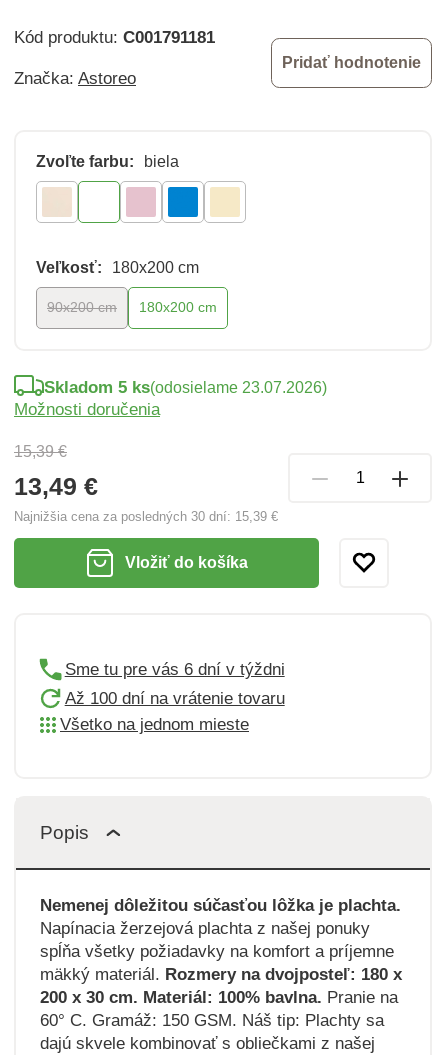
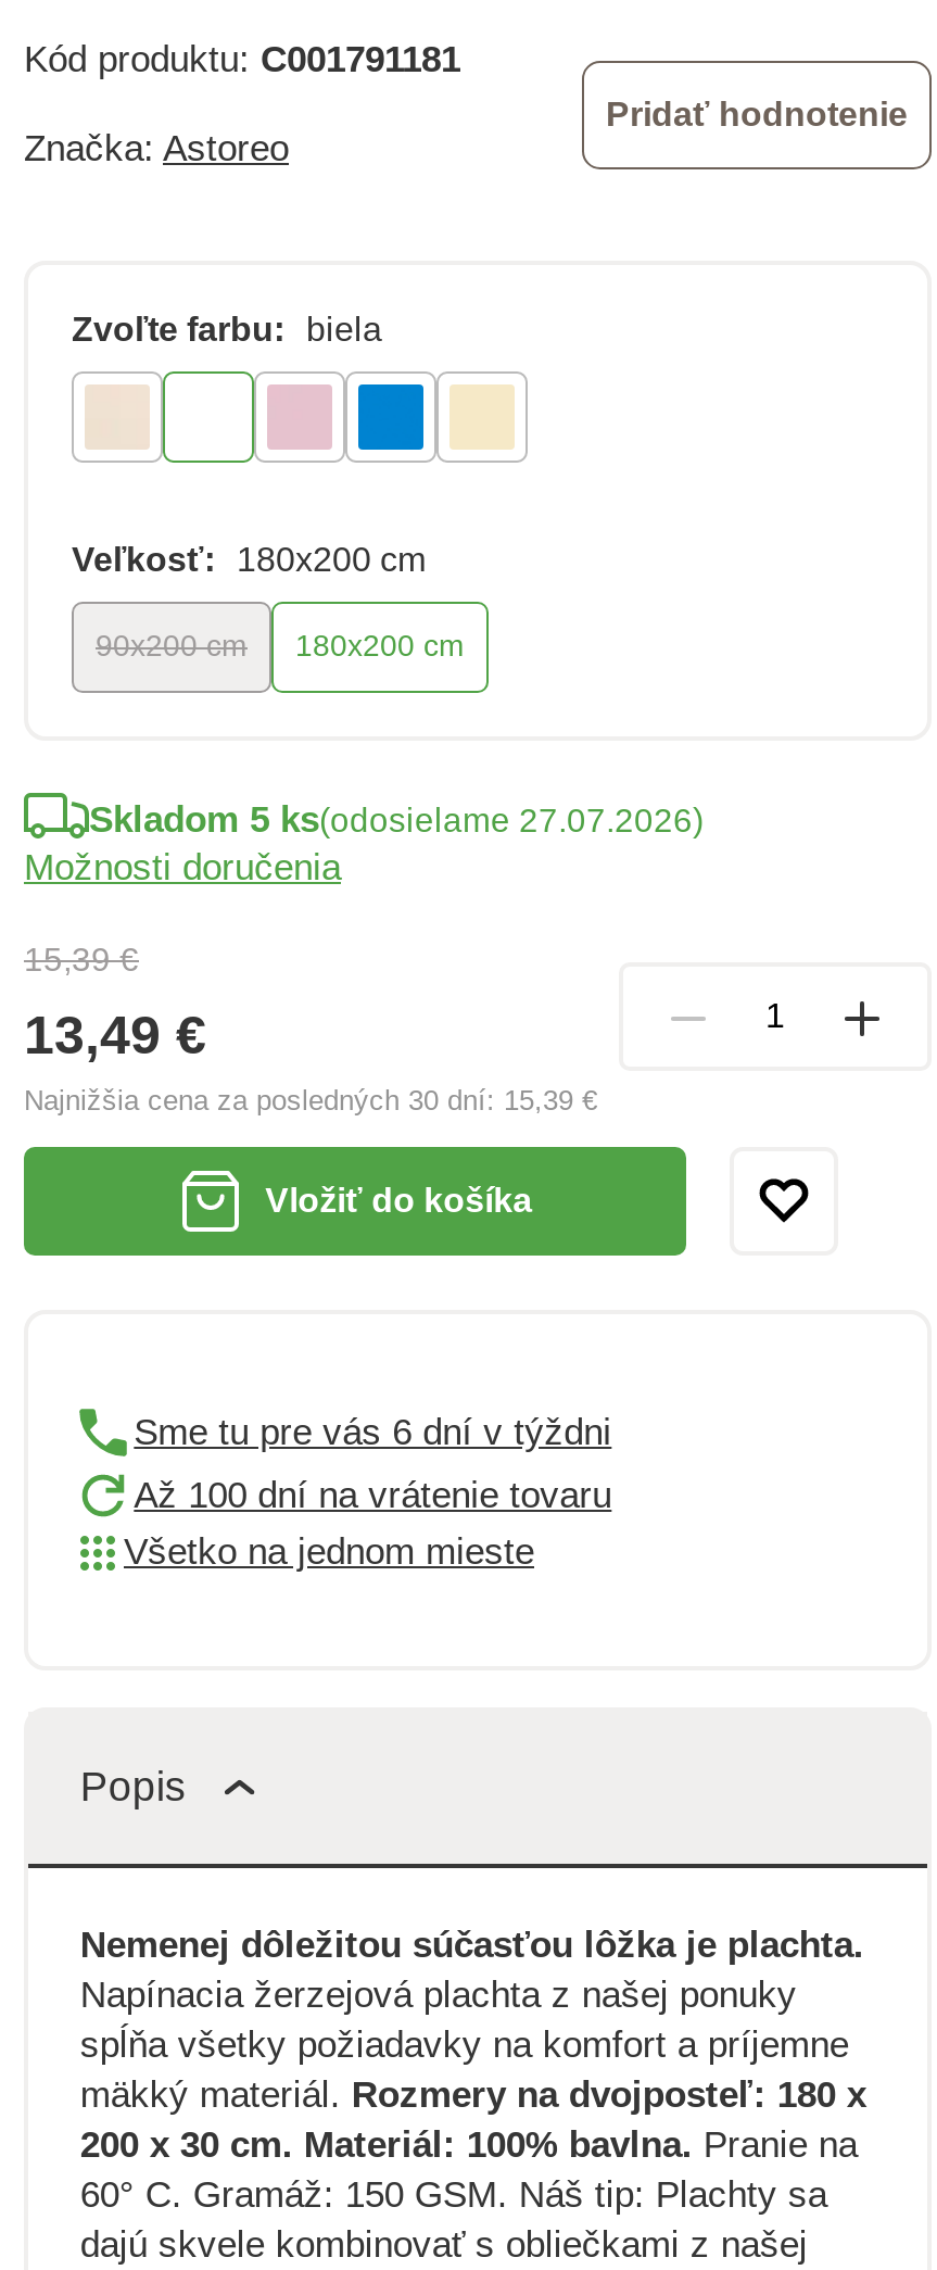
- Skladom 5 ks(odosielame 23.07.2026)
+ Skladom 5 ks(odosielame 27.07.2026)
